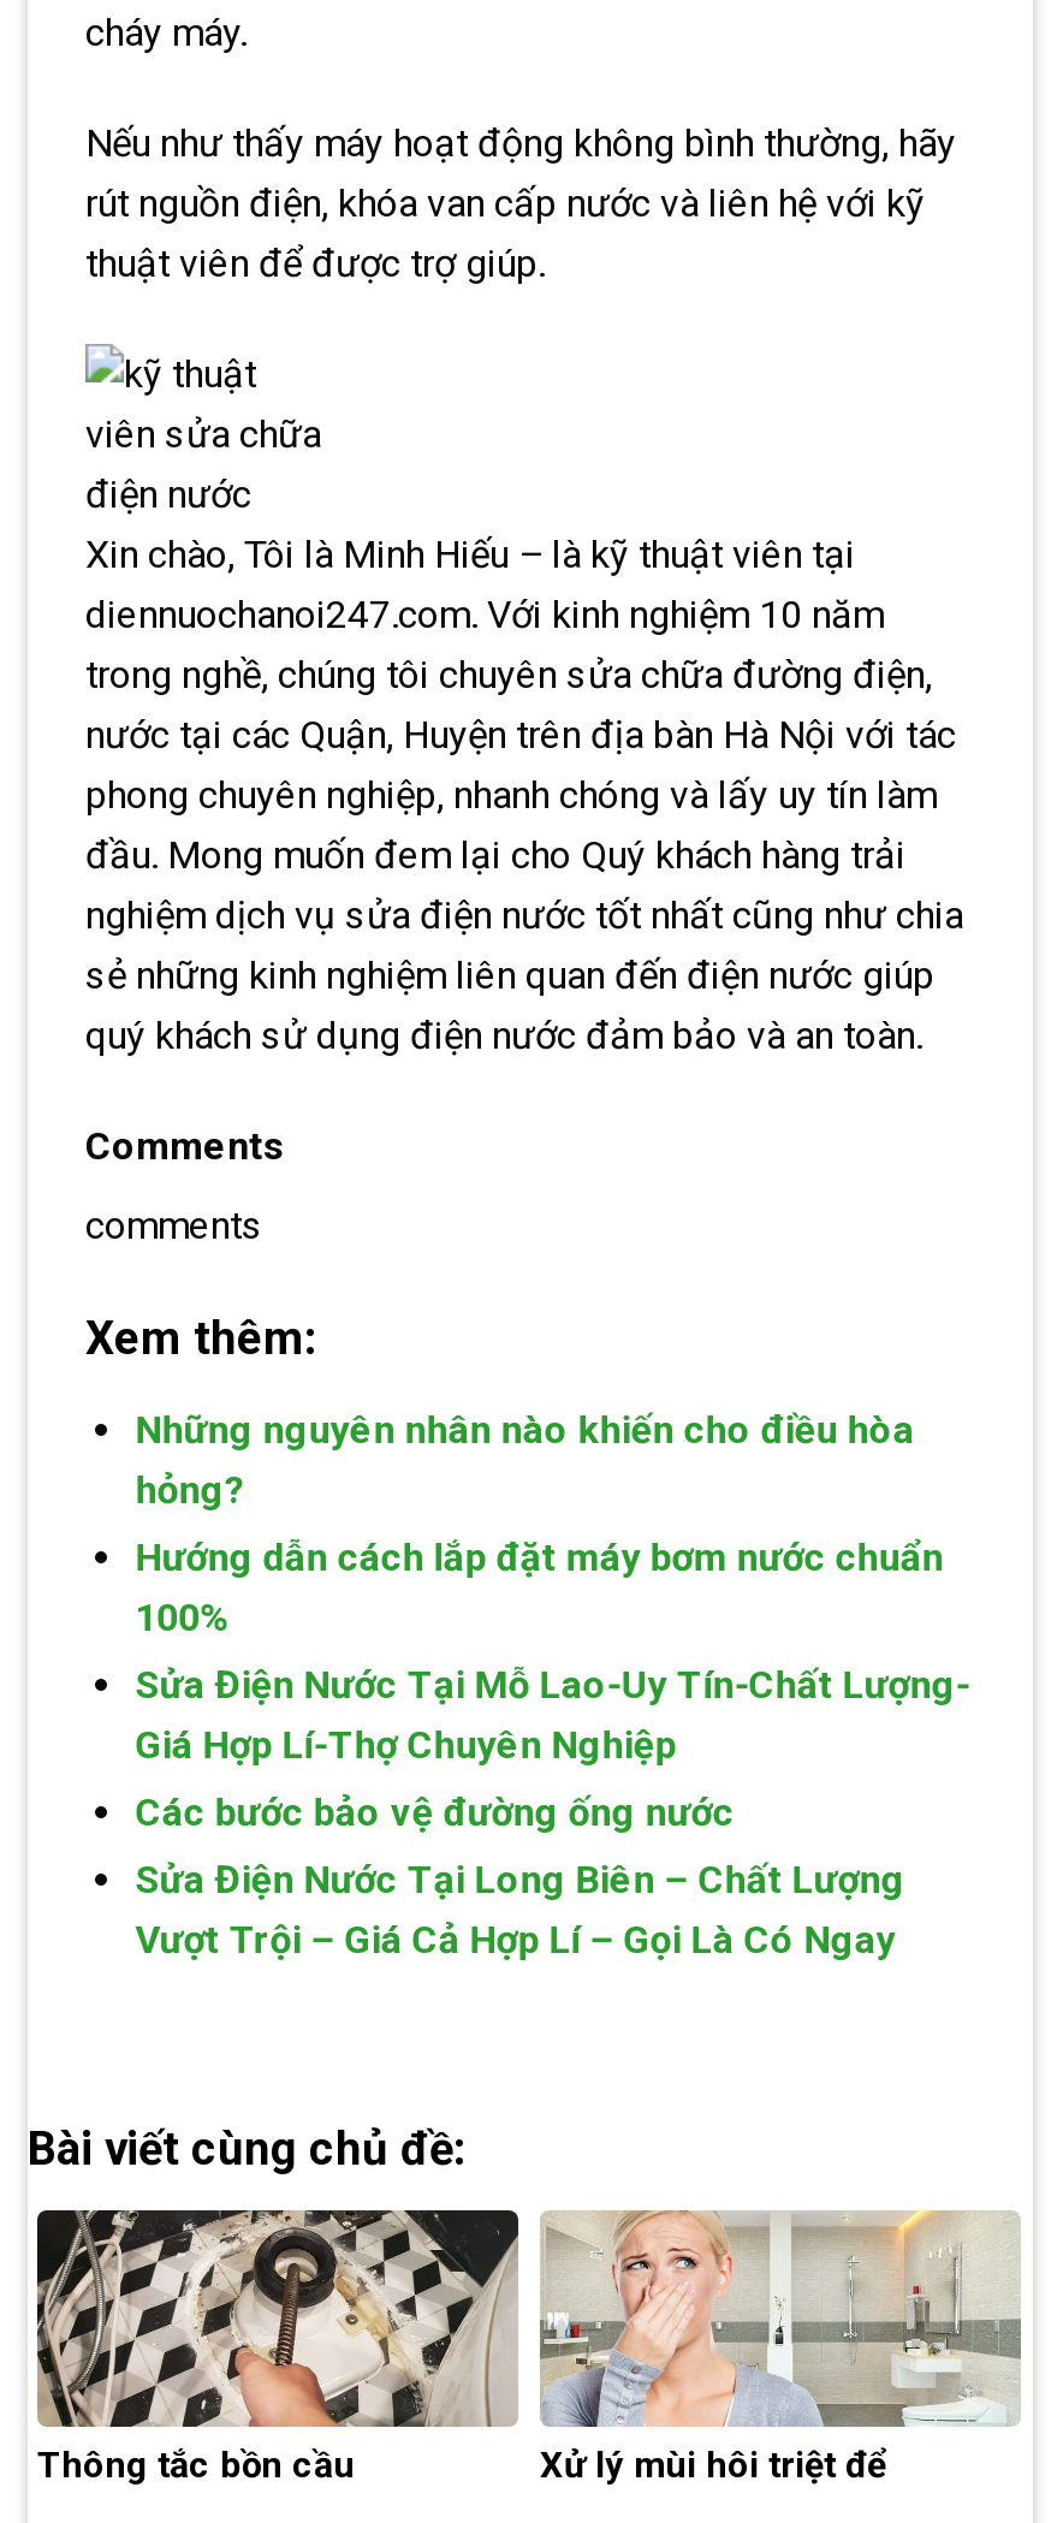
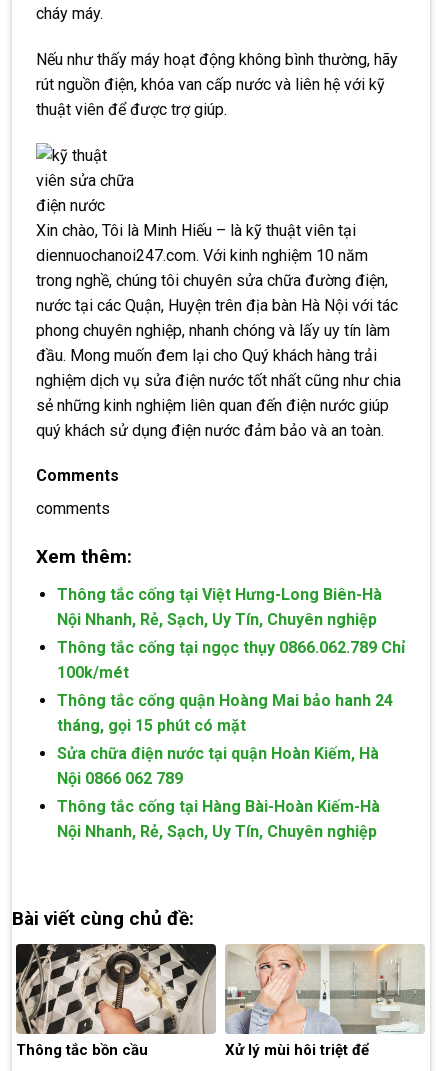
- Những nguyên nhân nào khiến cho điều hòa
- hỏng?
+ Thông tắc cống tại Việt Hưng-Long Biên-Hà
+ Nội Nhanh, Rẻ, Sạch, Uy Tín, Chuyên nghiệp

- Hướng dẫn cách lắp đặt máy bơm nước chuẩn
- 100%
+ Thông tắc cống tại ngọc thụy 0866.062.789 Chỉ
+ 100k/mét

- Sửa Điện Nước Tại Mỗ Lao-Uy Tín-Chất Lượng-
- Giá Hợp Lí-Thợ Chuyên Nghiệp
+ Thông tắc cống quận Hoàng Mai bảo hanh 24
+ tháng, gọi 15 phút có mặt

- Các bước bảo vệ đường ống nước
+ Sửa chữa điện nước tại quận Hoàn Kiếm, Hà
+ Nội 0866 062 789

- Sửa Điện Nước Tại Long Biên – Chất Lượng
- Vượt Trội – Giá Cả Hợp Lí – Gọi Là Có Ngay
+ Thông tắc cống tại Hàng Bài-Hoàn Kiếm-Hà
+ Nội Nhanh, Rẻ, Sạch, Uy Tín, Chuyên nghiệp
